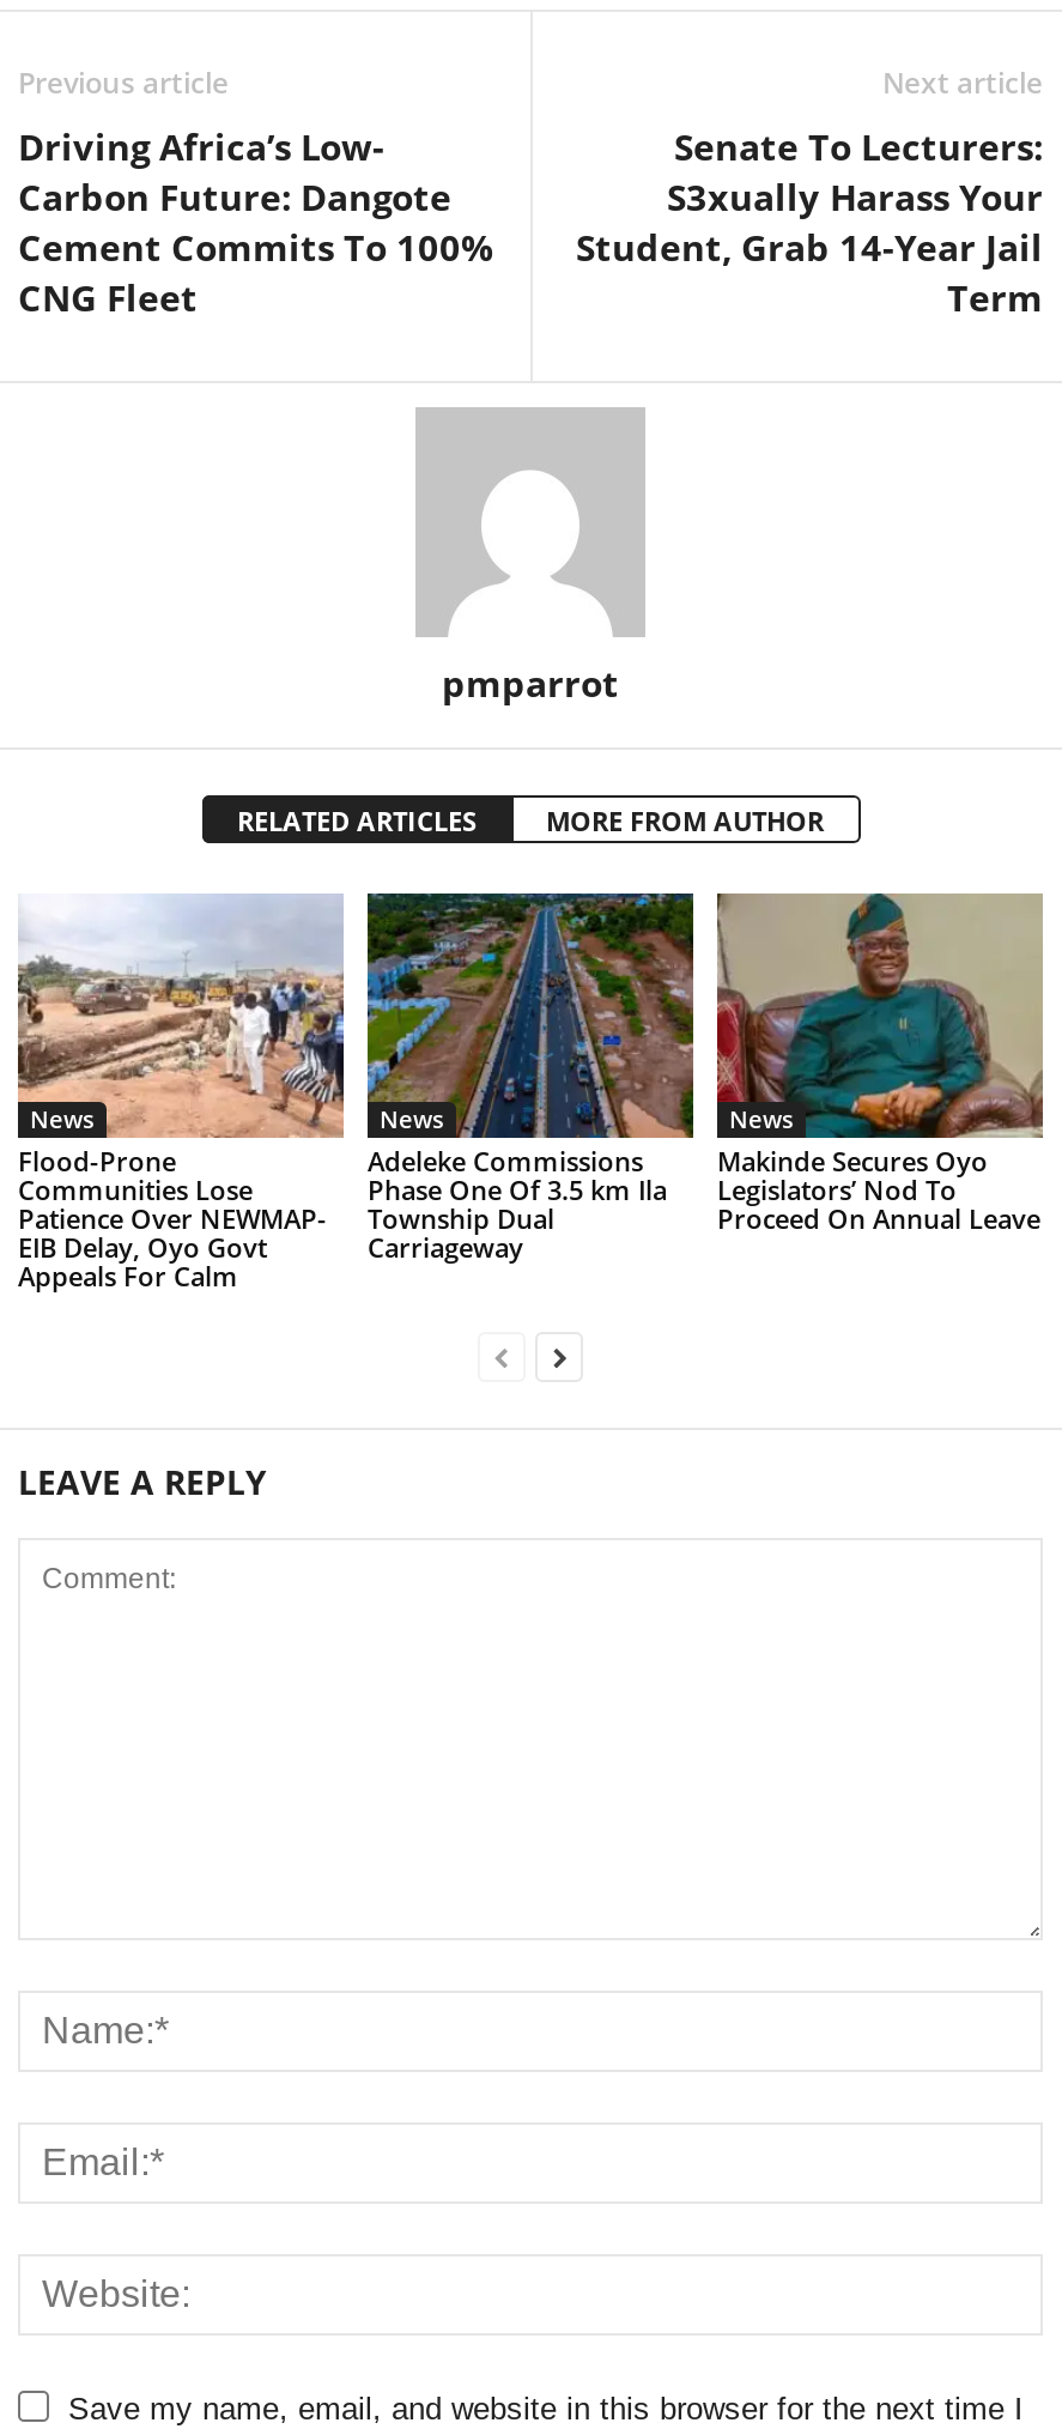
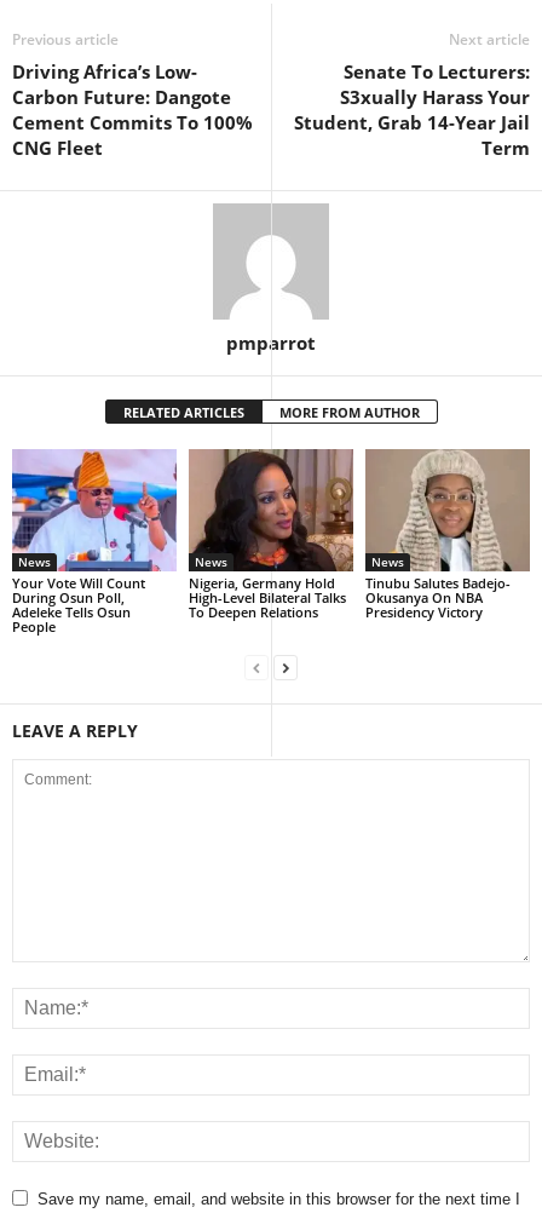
- [image]
- Flood-Prone
- Communities Lose
- Patience Over NEWMAP-
- EIB Delay, Oyo Govt
- Appeals For Calm
+ [image]
+ Your Vote Will Count
+ During Osun Poll,
+ Adeleke Tells Osun
+ People

- [image]
- Adeleke Commissions
- Phase One Of 3.5 km Ila
- Township Dual
- Carriageway
+ [image]
+ Nigeria, Germany Hold
+ High-Level Bilateral Talks
+ To Deepen Relations

- [image]
- Makinde Secures Oyo
- Legislators’ Nod To
- Proceed On Annual Leave
+ [image]
+ Tinubu Salutes Badejo-
+ Okusanya On NBA
+ Presidency Victory
